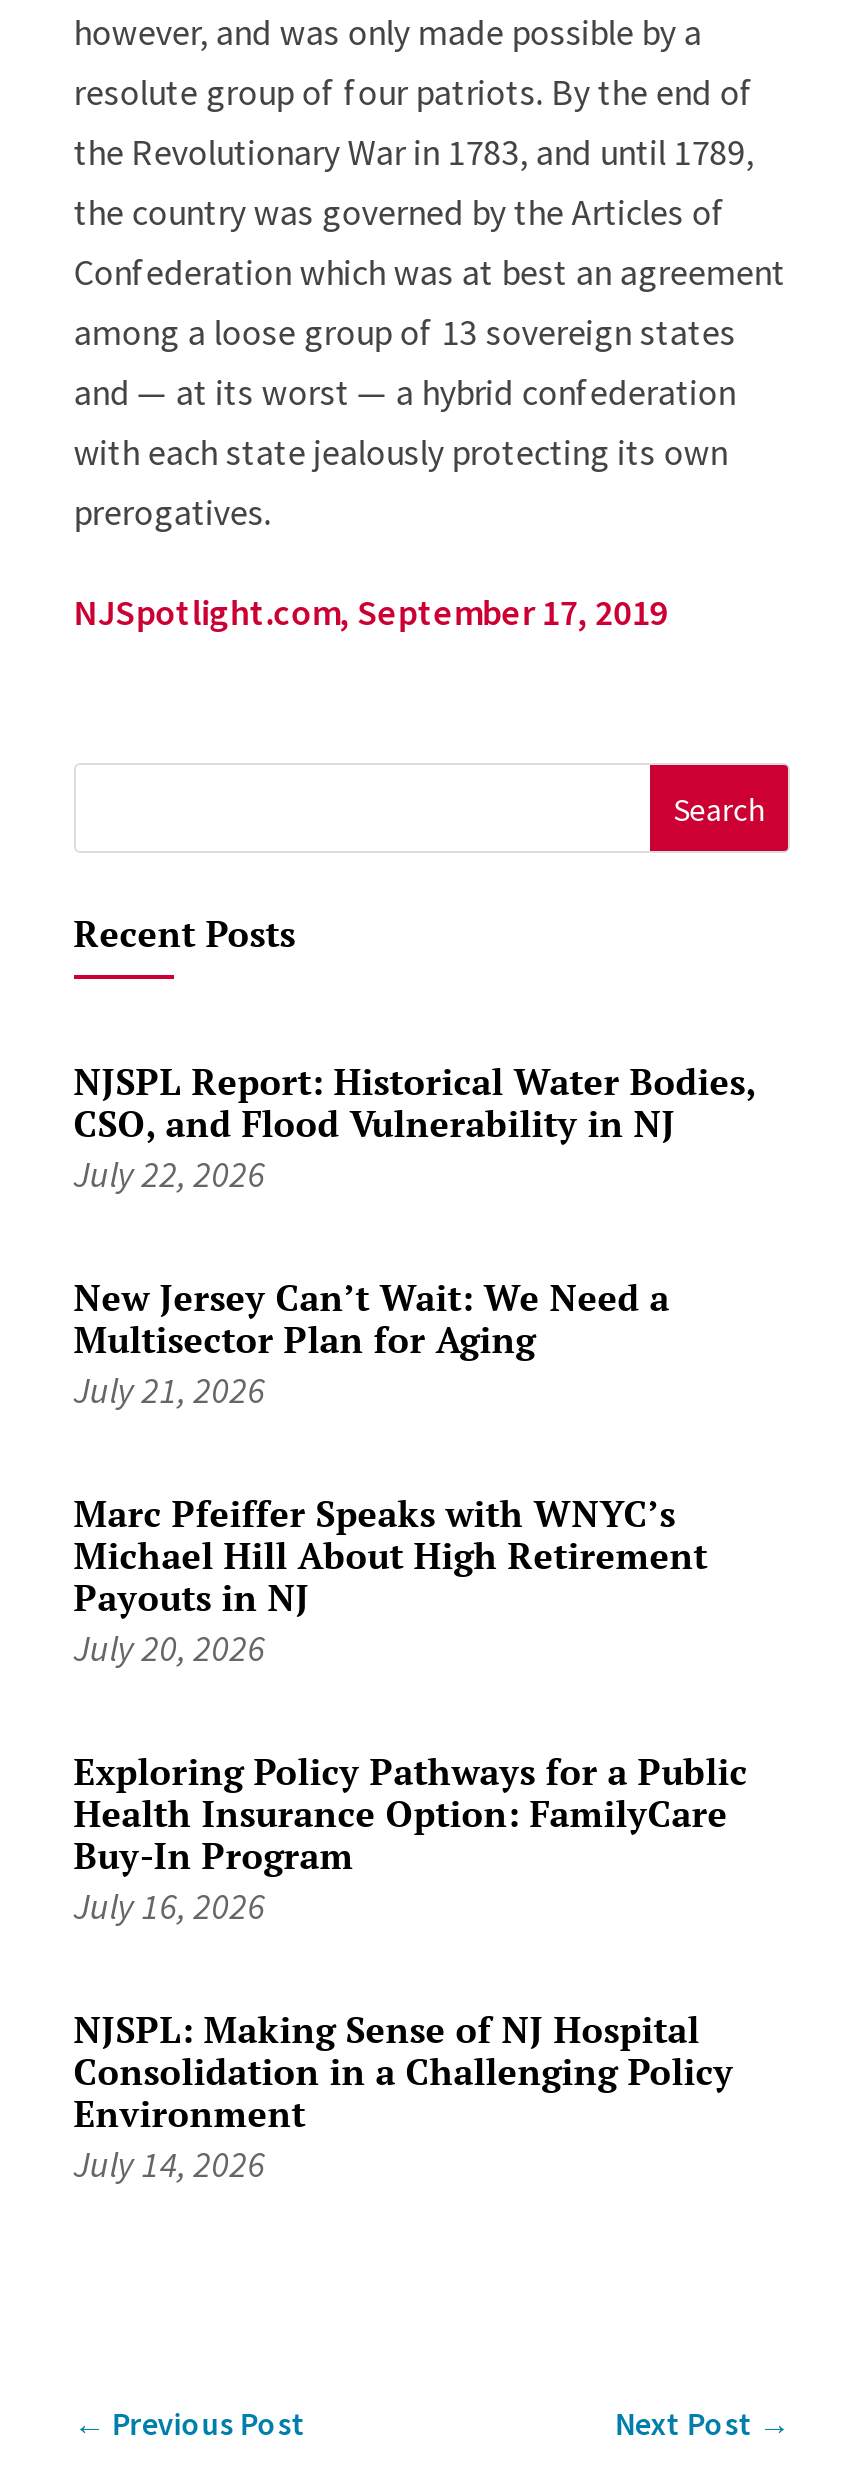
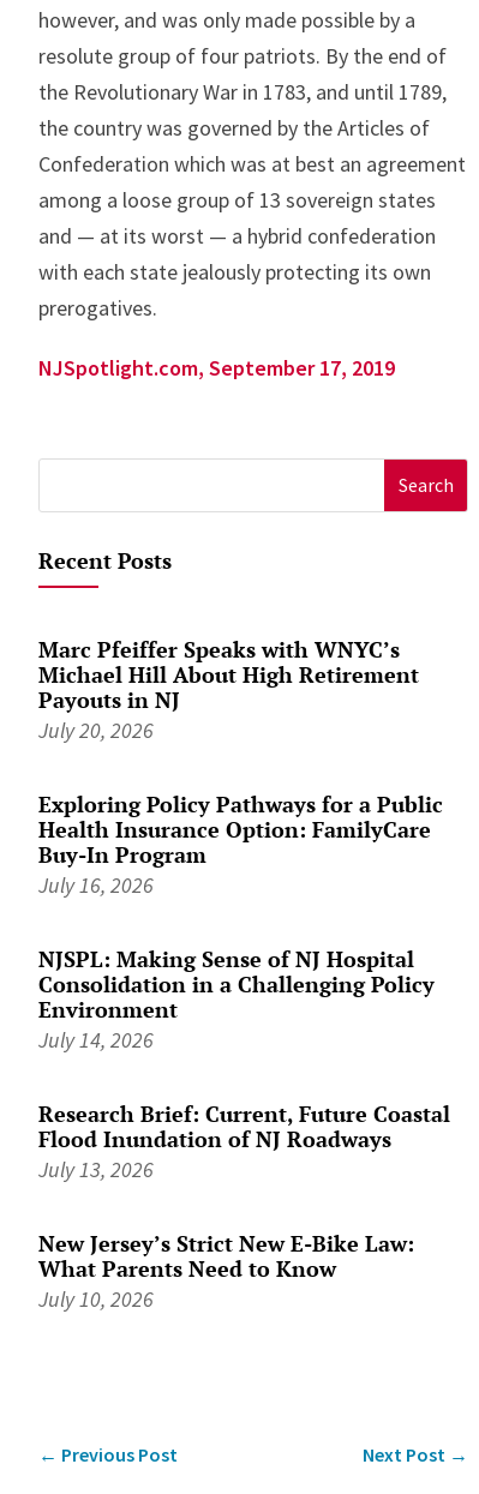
- NJSPL Report: Historical Water Bodies,
- CSO, and Flood Vulnerability in NJ
- July 22, 2026
- New Jersey Can’t Wait: We Need a
- Multisector Plan for Aging
- July 21, 2026

moved up: Marc Pfeiffer Speaks with WNYC’s | Michael Hill About High Retirement | Payouts in NJ | ... | Environment | July 14, 2026

+ Research Brief: Current, Future Coastal
+ Flood Inundation of NJ Roadways
+ July 13, 2026
+ New Jersey’s Strict New E-Bike Law:
+ What Parents Need to Know
+ July 10, 2026
